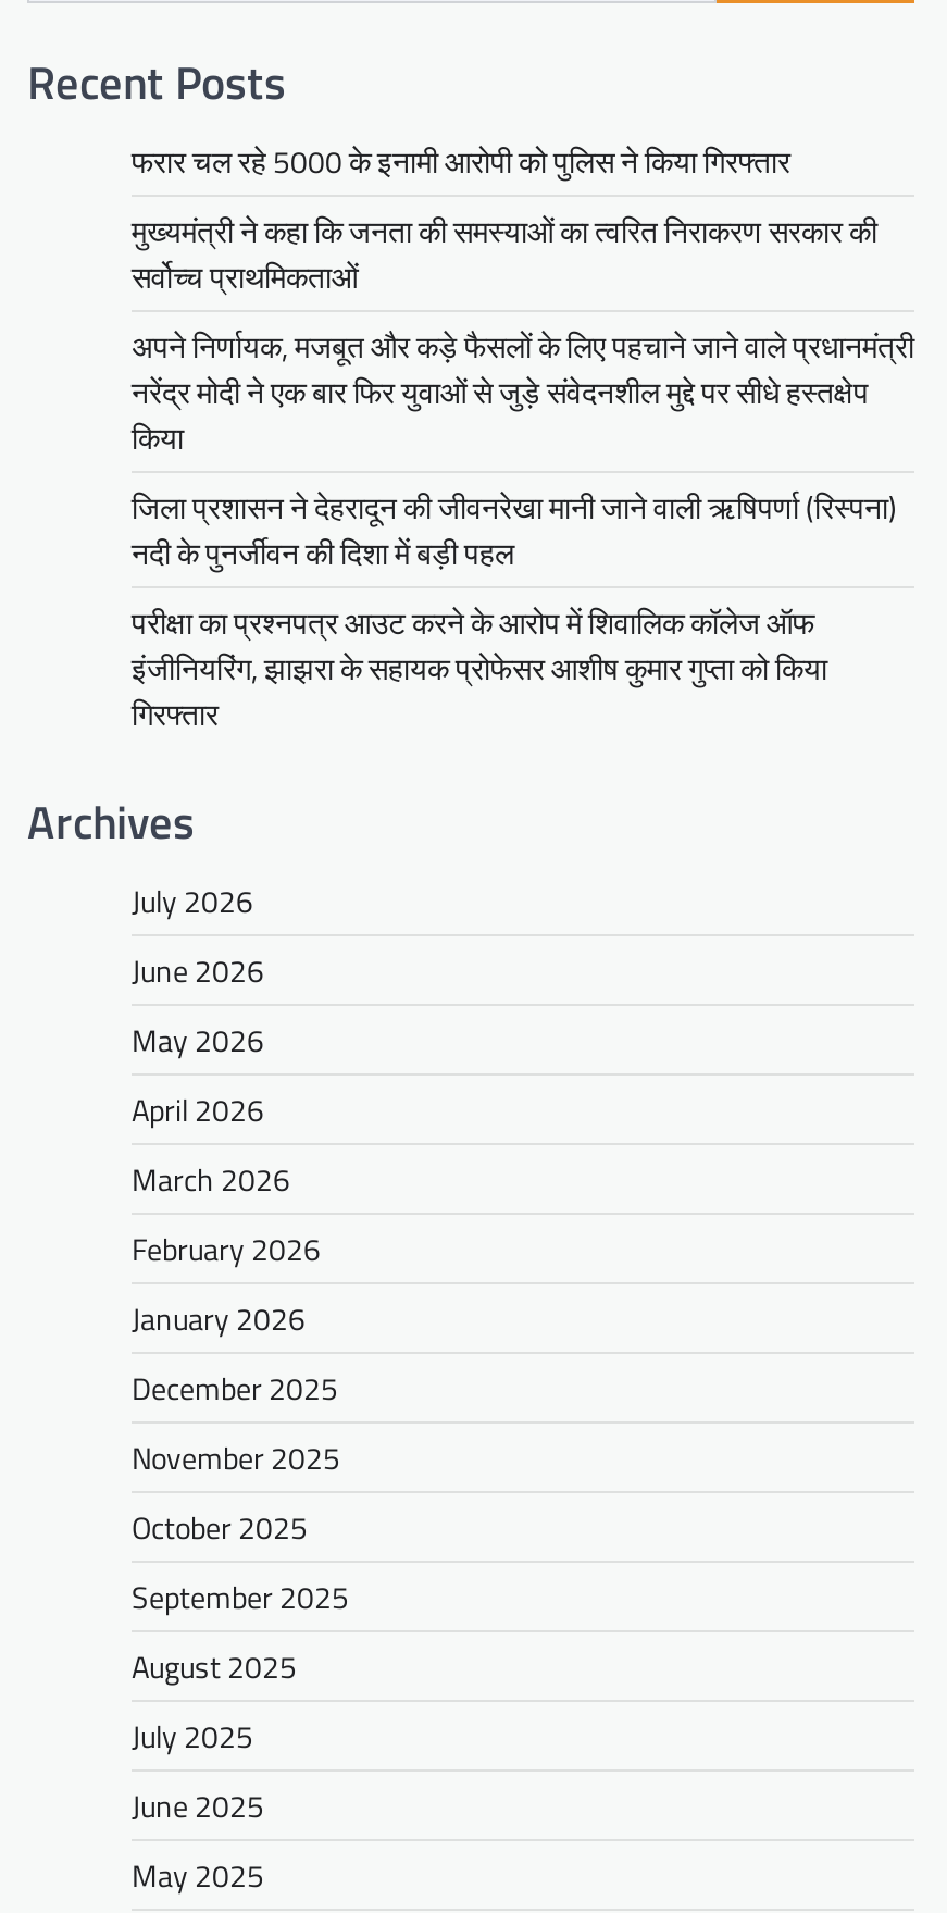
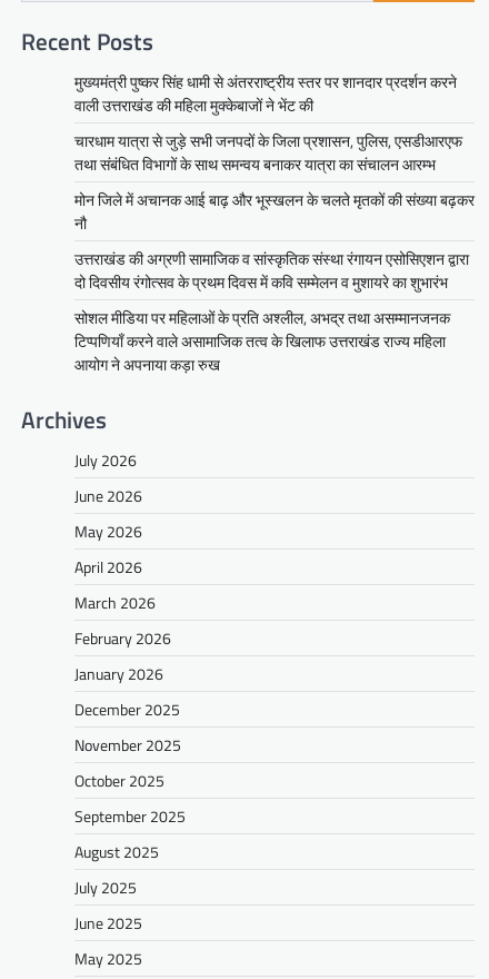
- फरार चल रहे 5000 के इनामी आरोपी को पुलिस ने किया गिरफ्तार
+ मुख्यमंत्री पुष्कर सिंह धामी से अंतरराष्ट्रीय स्तर पर शानदार प्रदर्शन करने
+ वाली उत्तराखंड की महिला मुक्केबाजों ने भेंट की

- मुख्यमंत्री ने कहा कि जनता की समस्याओं का त्वरित निराकरण सरकार की
- सर्वोच्च प्राथमिकताओं
+ चारधाम यात्रा से जुड़े सभी जनपदों के जिला प्रशासन, पुलिस, एसडीआरएफ
+ तथा संबंधित विभागों के साथ समन्वय बनाकर यात्रा का संचालन आरम्भ

- अपने निर्णायक, मजबूत और कड़े फैसलों के लिए पहचाने जाने वाले प्रधानमंत्री
- नरेंद्र मोदी ने एक बार फिर युवाओं से जुड़े संवेदनशील मुद्दे पर सीधे हस्तक्षेप
- किया
+ मोन जिले में अचानक आई बाढ़ और भूस्खलन के चलते मृतकों की संख्या बढ़कर
+ नौ

- जिला प्रशासन ने देहरादून की जीवनरेखा मानी जाने वाली ऋषिपर्णा (रिस्पना)
- नदी के पुनर्जीवन की दिशा में बड़ी पहल
+ उत्तराखंड की अग्रणी सामाजिक व सांस्कृतिक संस्था रंगायन एसोसिएशन द्वारा
+ दो दिवसीय रंगोत्सव के प्रथम दिवस में कवि सम्मेलन व मुशायरे का शुभारंभ

- परीक्षा का प्रश्नपत्र आउट करने के आरोप में शिवालिक कॉलेज ऑफ
- इंजीनियरिंग, झाझरा के सहायक प्रोफेसर आशीष कुमार गुप्ता को किया
- गिरफ्तार
+ सोशल मीडिया पर महिलाओं के प्रति अश्लील, अभद्र तथा असम्मानजनक
+ टिप्पणियाँ करने वाले असामाजिक तत्व के खिलाफ उत्तराखंड राज्य महिला
+ आयोग ने अपनाया कड़ा रुख
